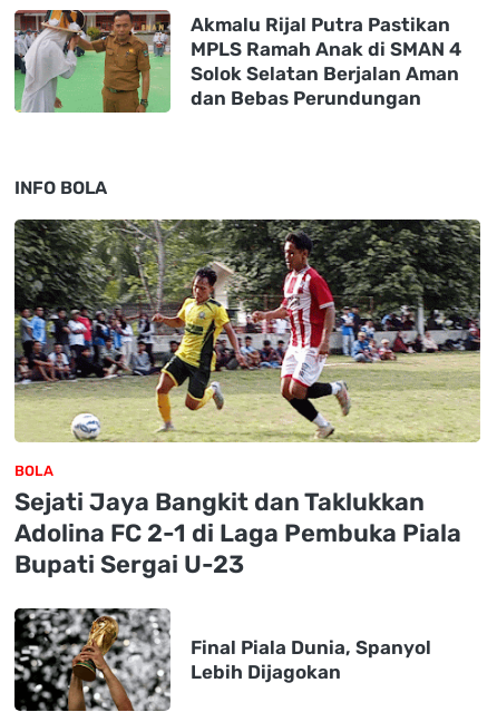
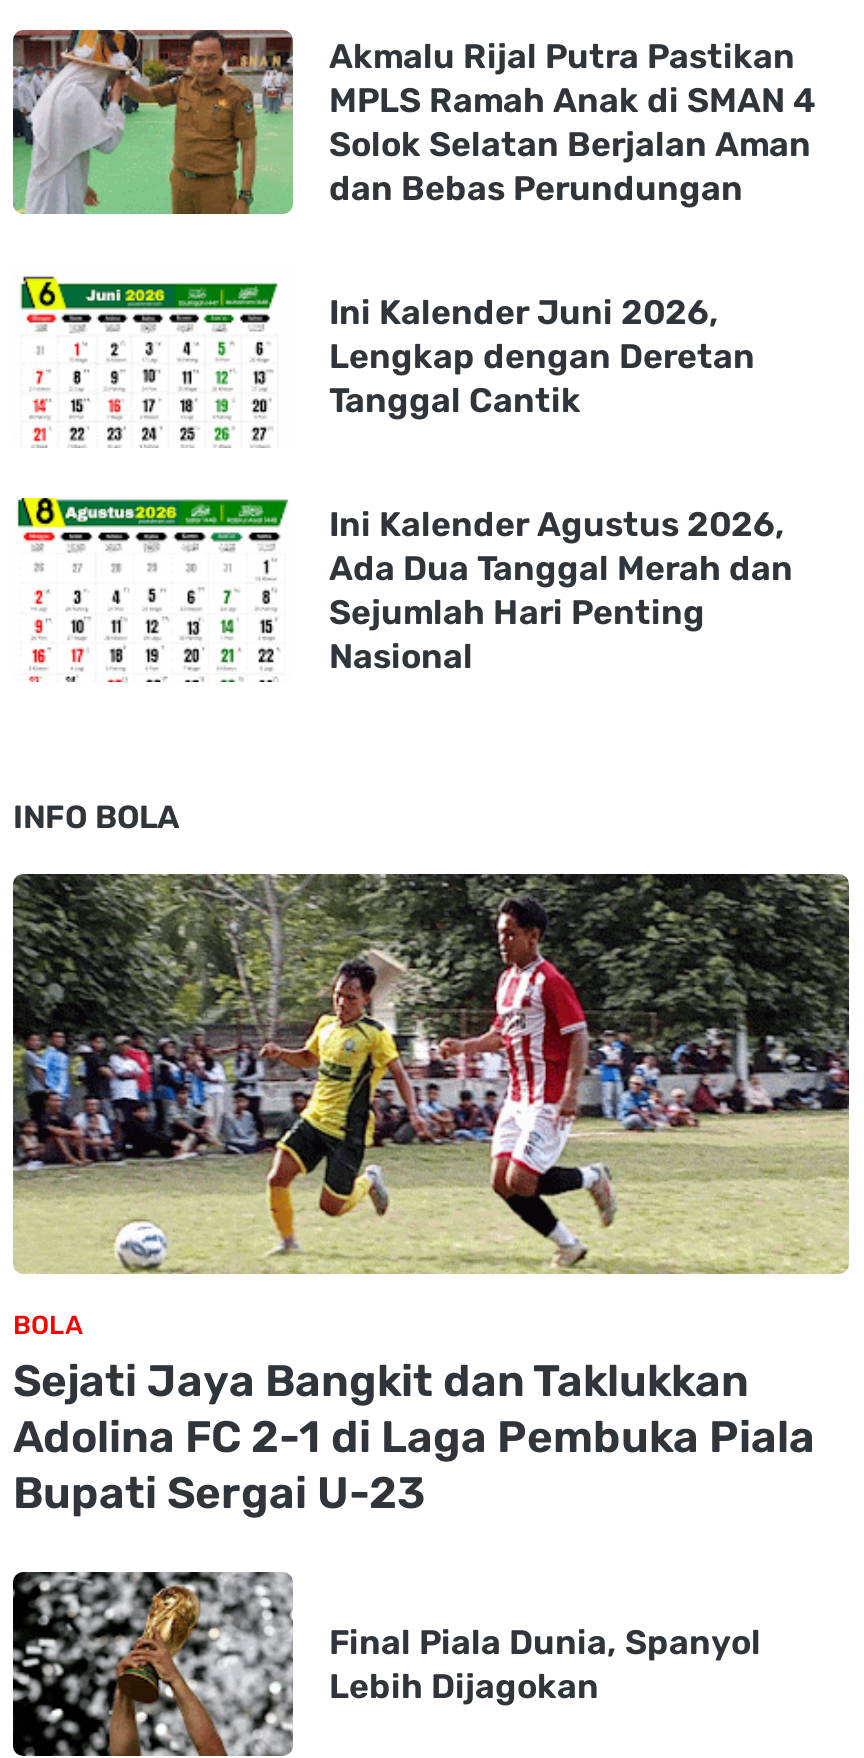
+ [image]

+ [image]
+ Ini Kalender Juni 2026,
+ Lengkap dengan Deretan
+ Tanggal Cantik
+ Ini Kalender Agustus 2026,
+ Ada Dua Tanggal Merah dan
+ Sejumlah Hari Penting
+ Nasional
